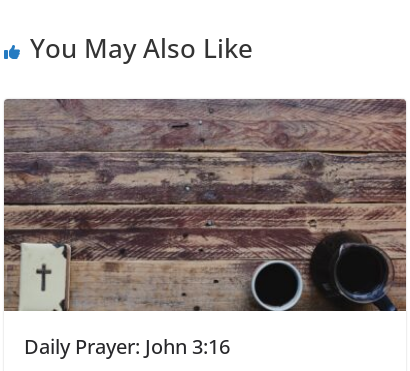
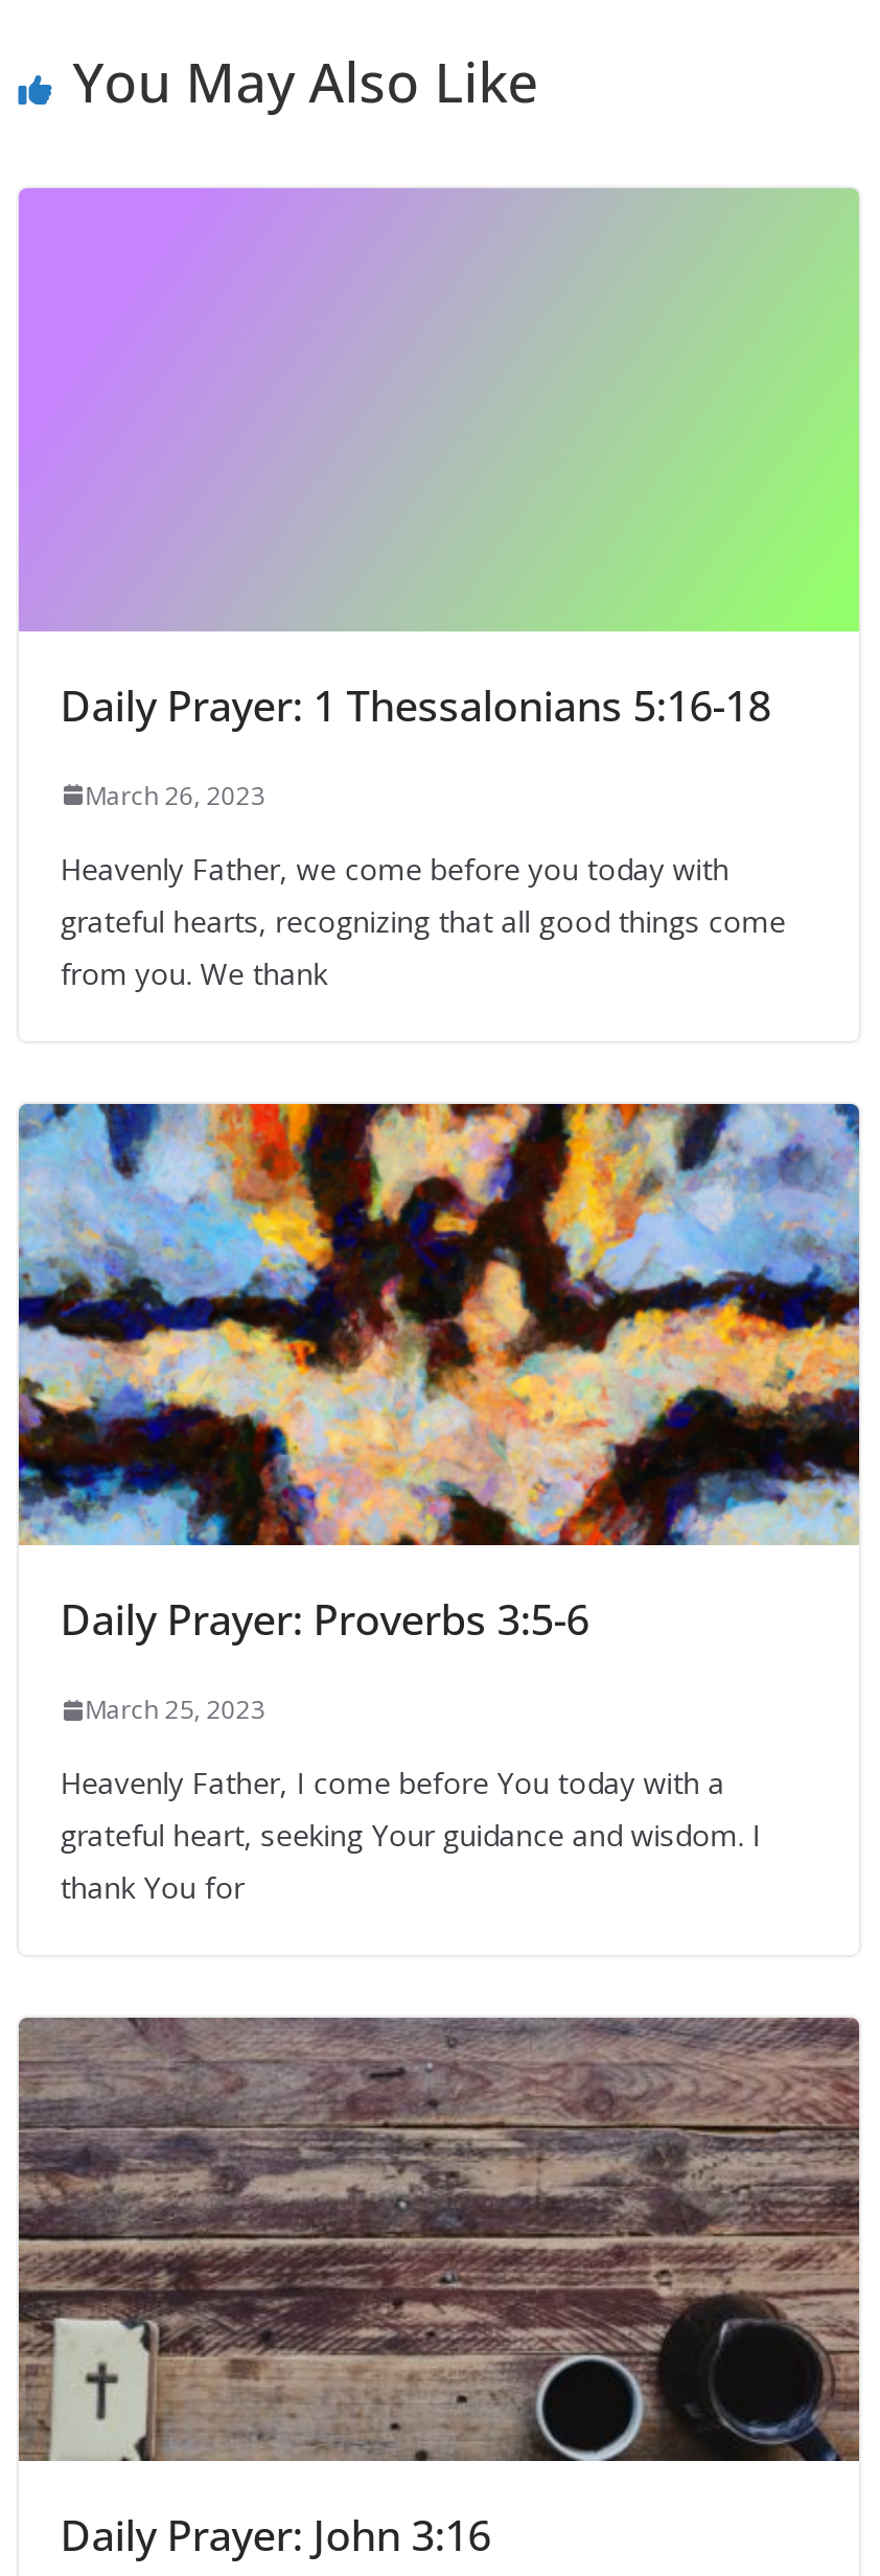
+ [image]
+ Daily Prayer: 1 Thessalonians 5:16-18
+ March 26, 2023
+ Heavenly Father, we come before you today with
+ grateful hearts, recognizing that all good things come
+ from you. We thank

+ [image]
+ Daily Prayer: Proverbs 3:5-6
+ March 25, 2023
+ Heavenly Father, I come before You today with a
+ grateful heart, seeking Your guidance and wisdom. I
+ thank You for
